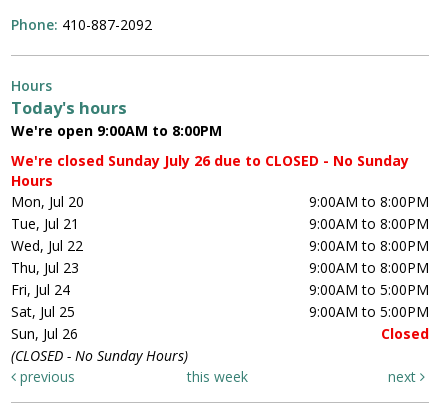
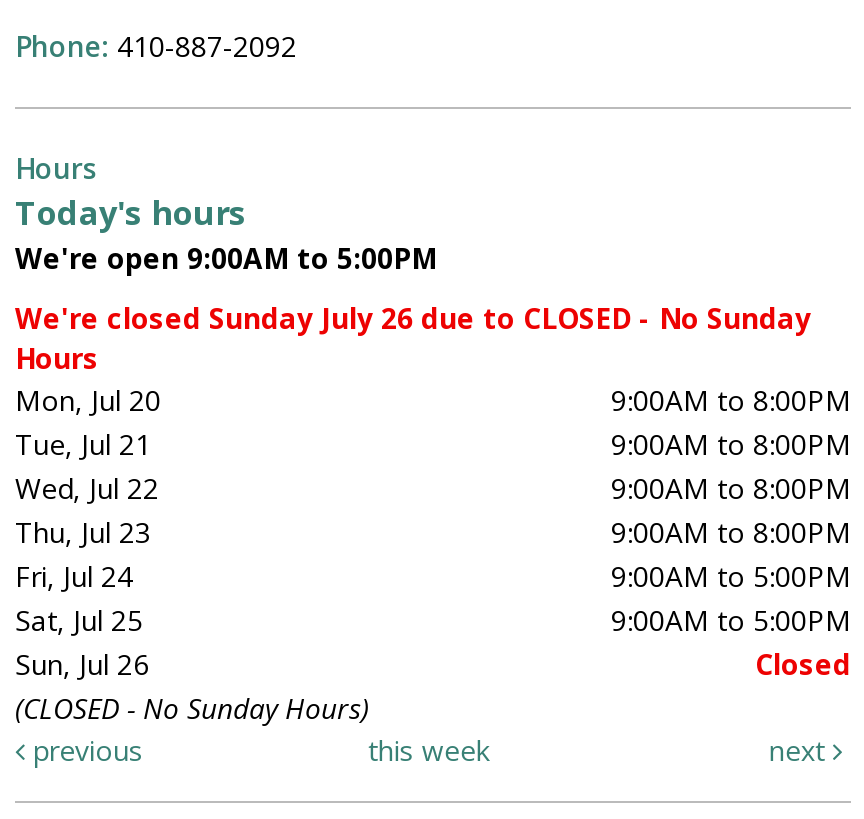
- We're open 9:00AM to 8:00PM
+ We're open 9:00AM to 5:00PM
